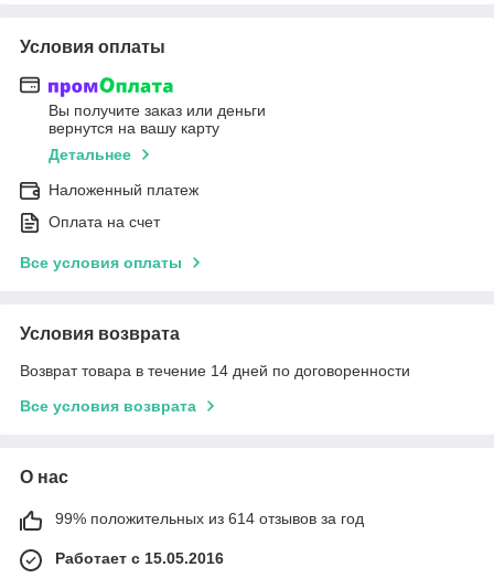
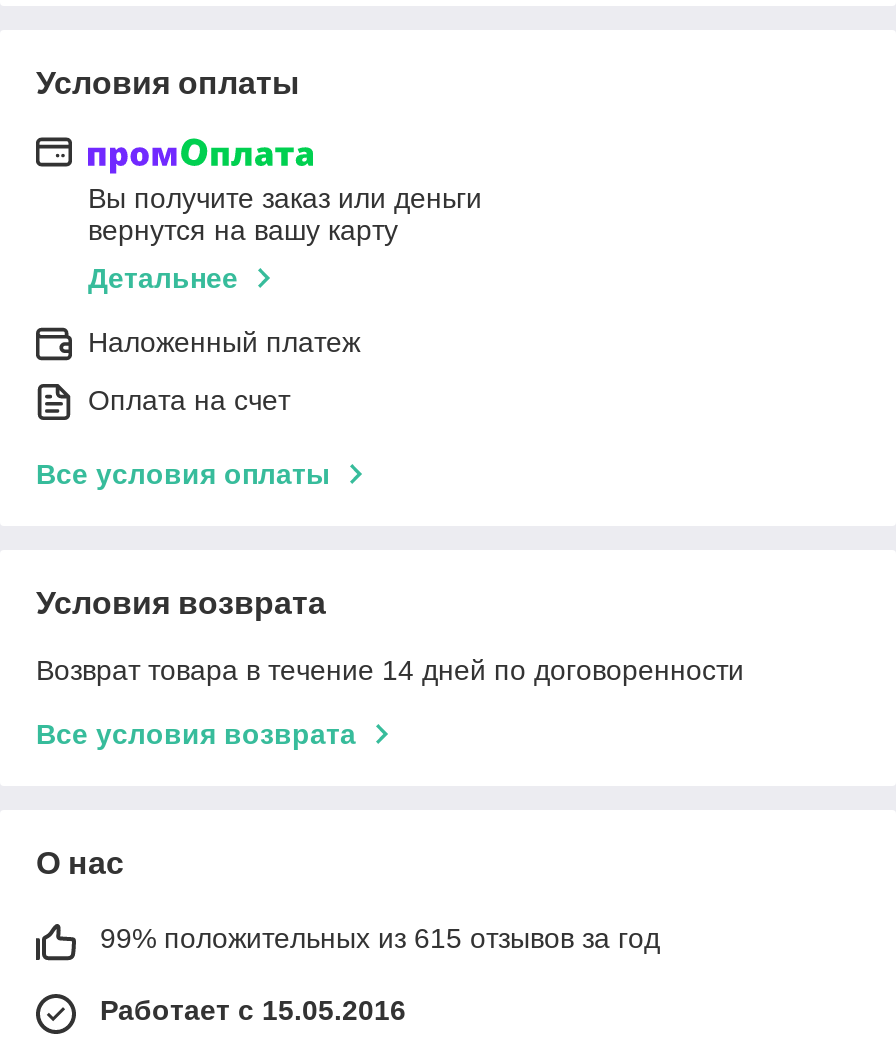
- 99% положительных из 614 отзывов за год
+ 99% положительных из 615 отзывов за год
